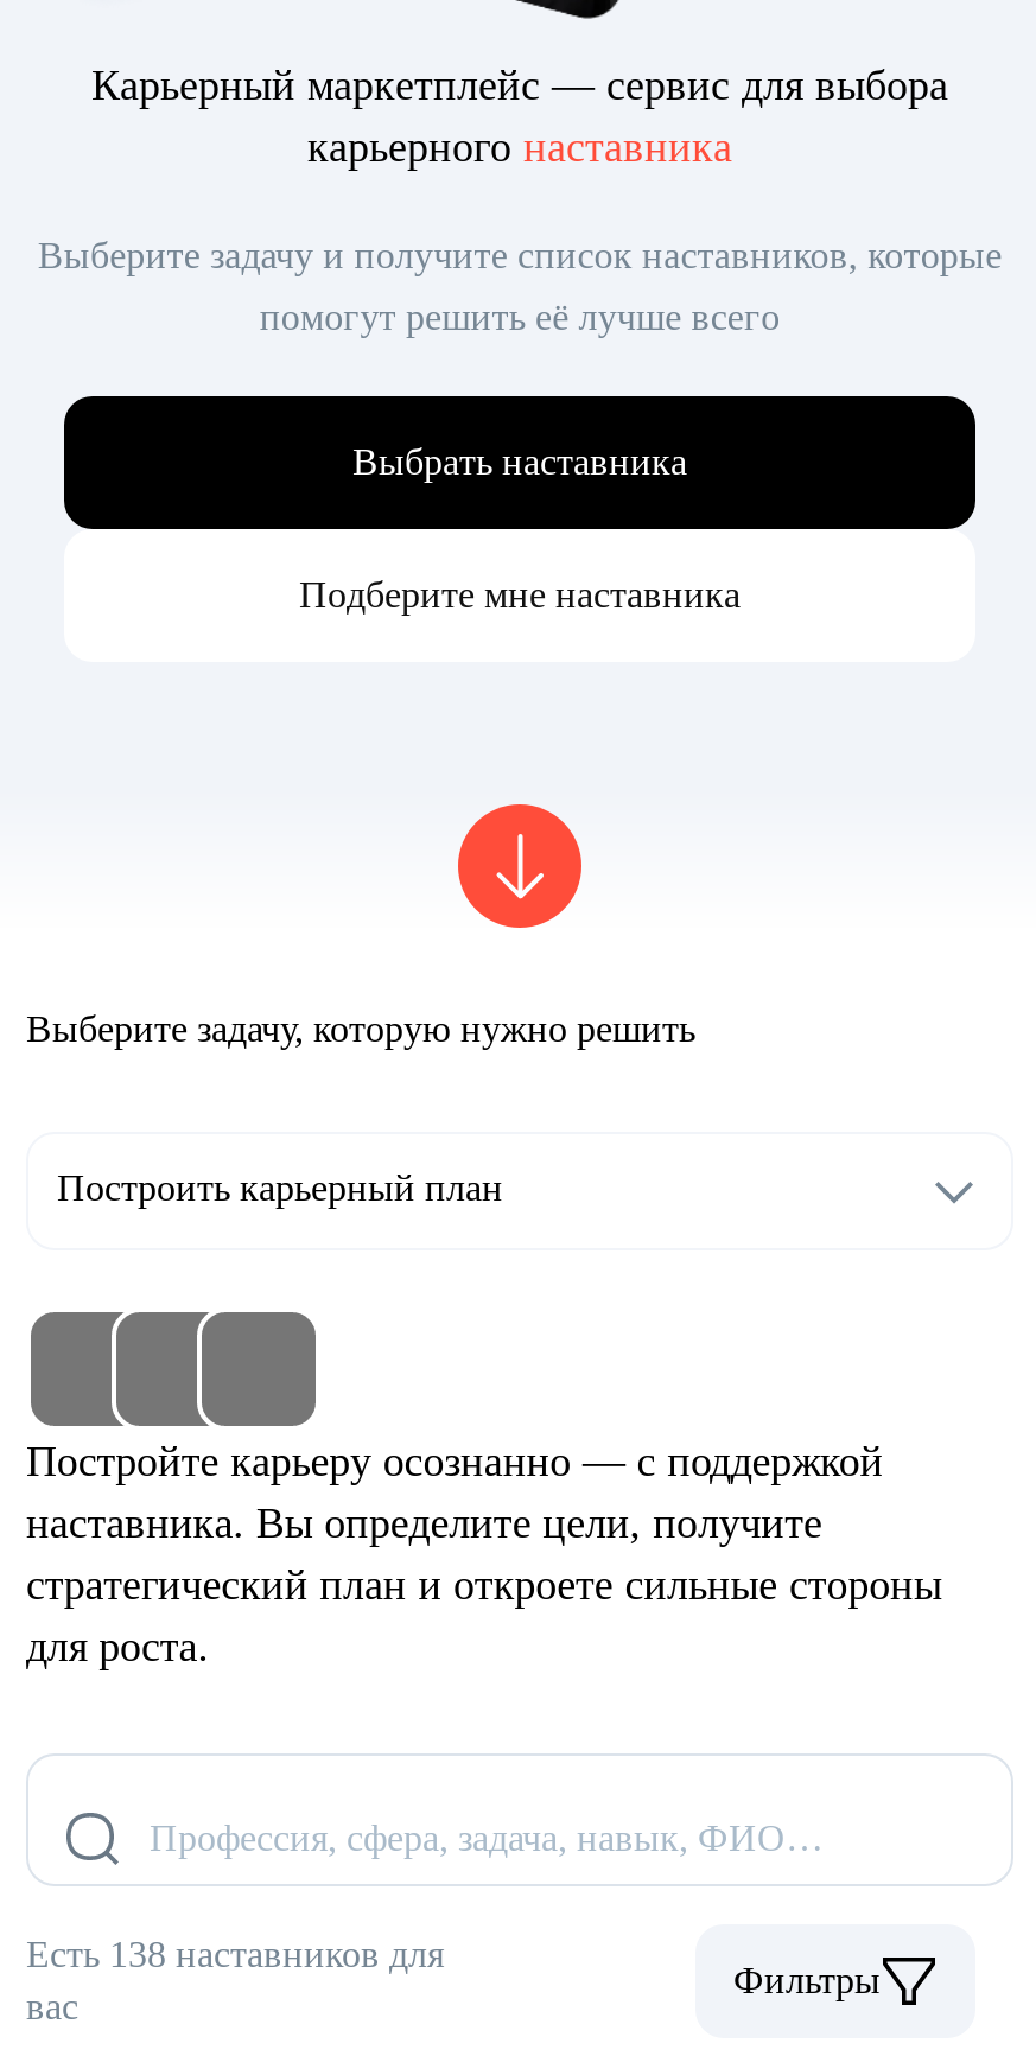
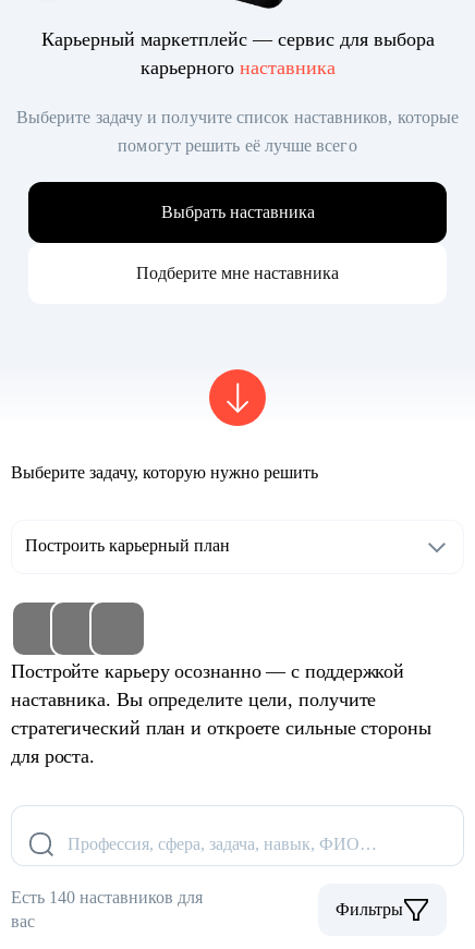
- Есть 138 наставников для
+ Есть 140 наставников для
